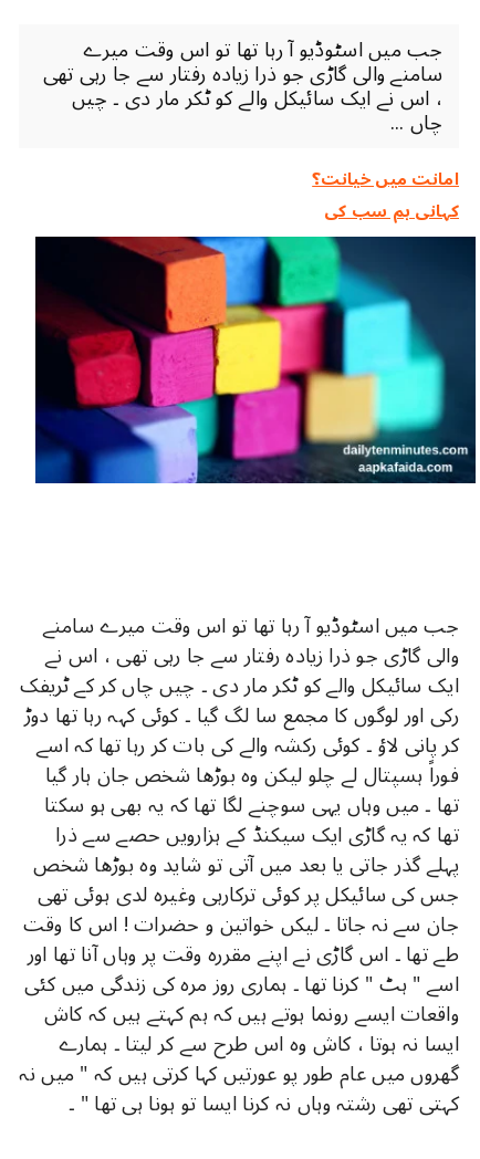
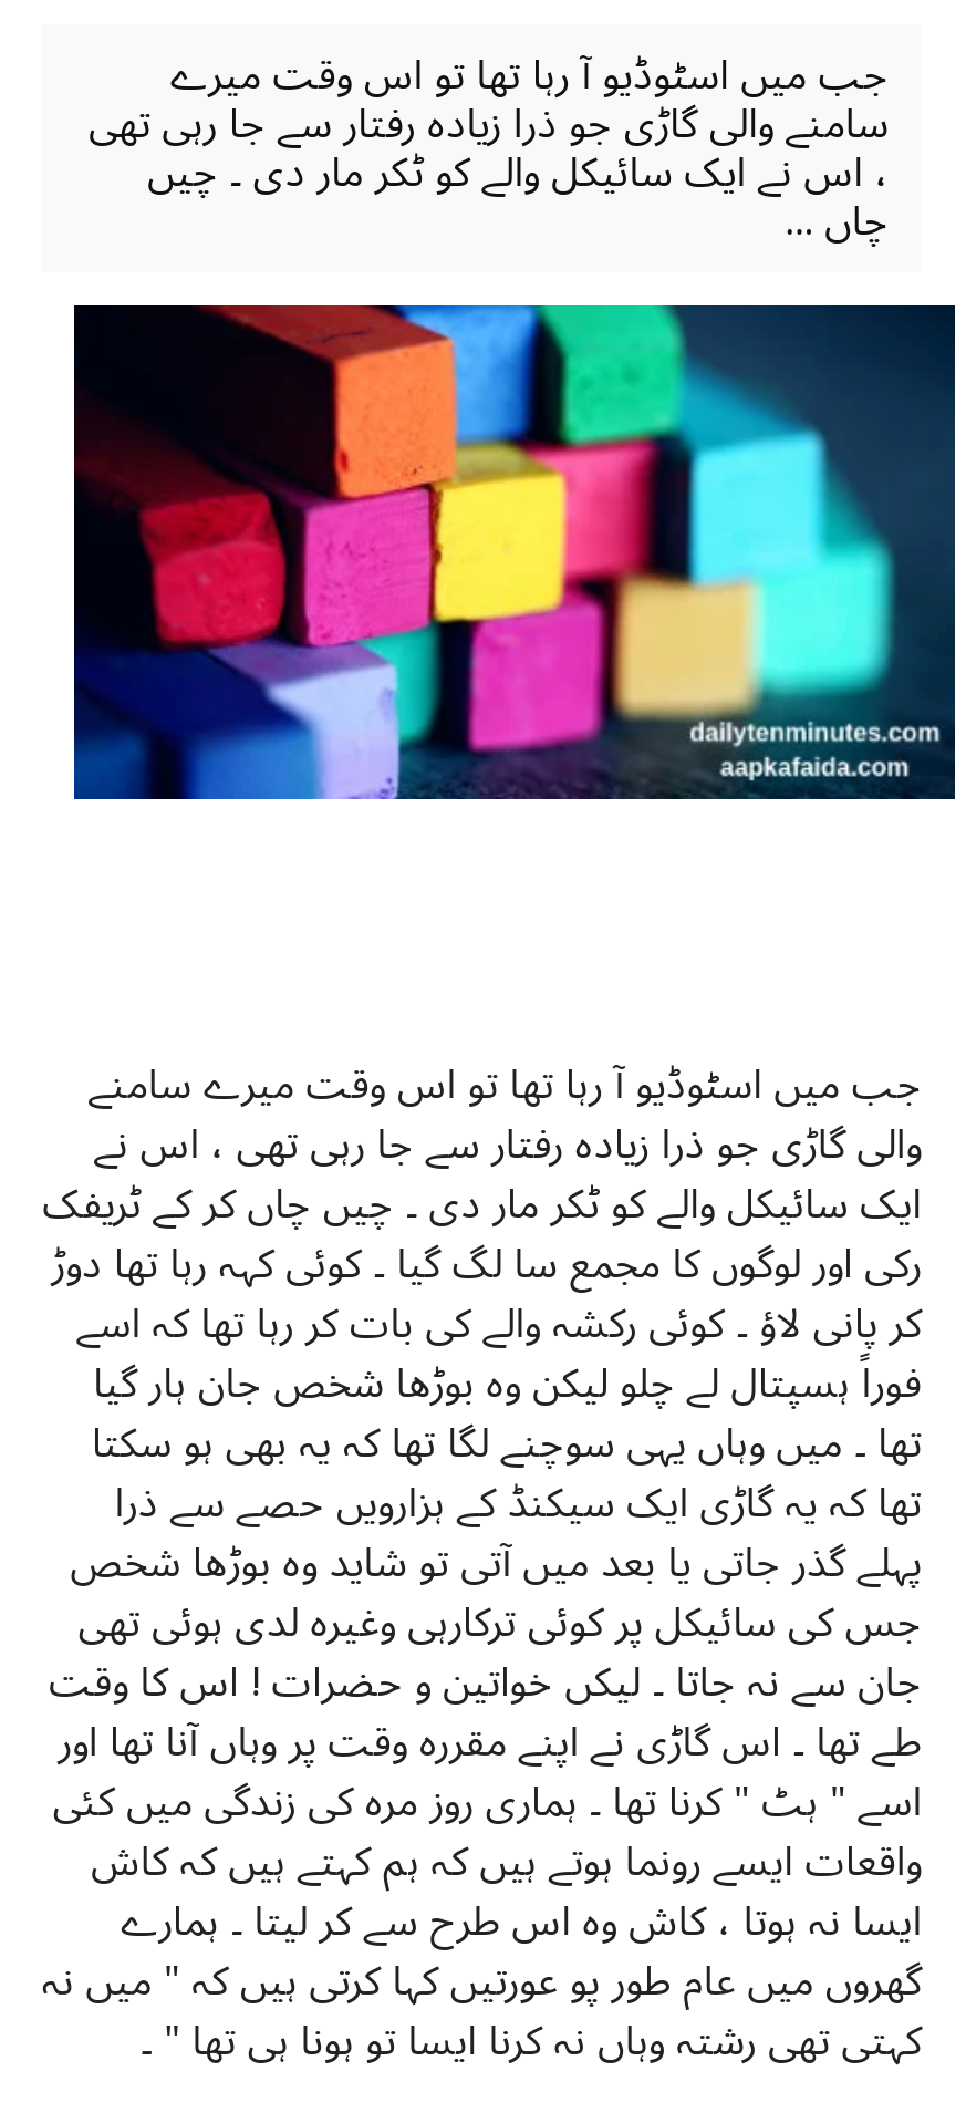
- امانت میں خیانت؟
- کہانی ہم سب کی
